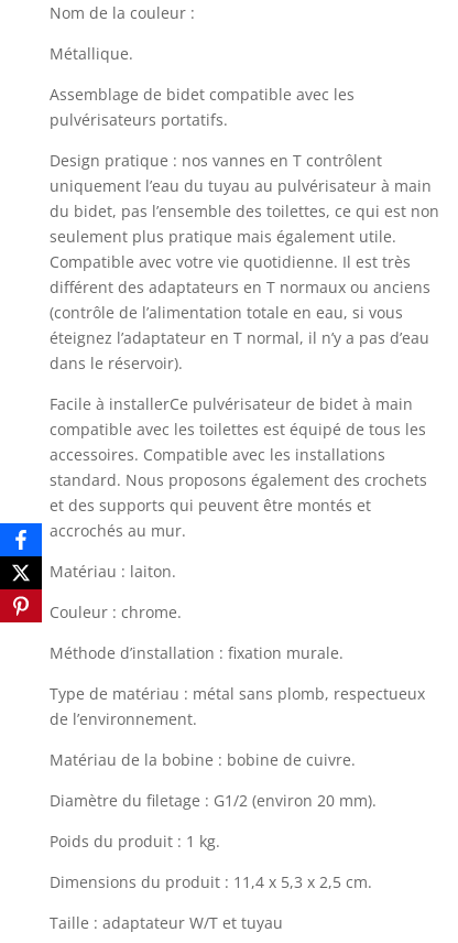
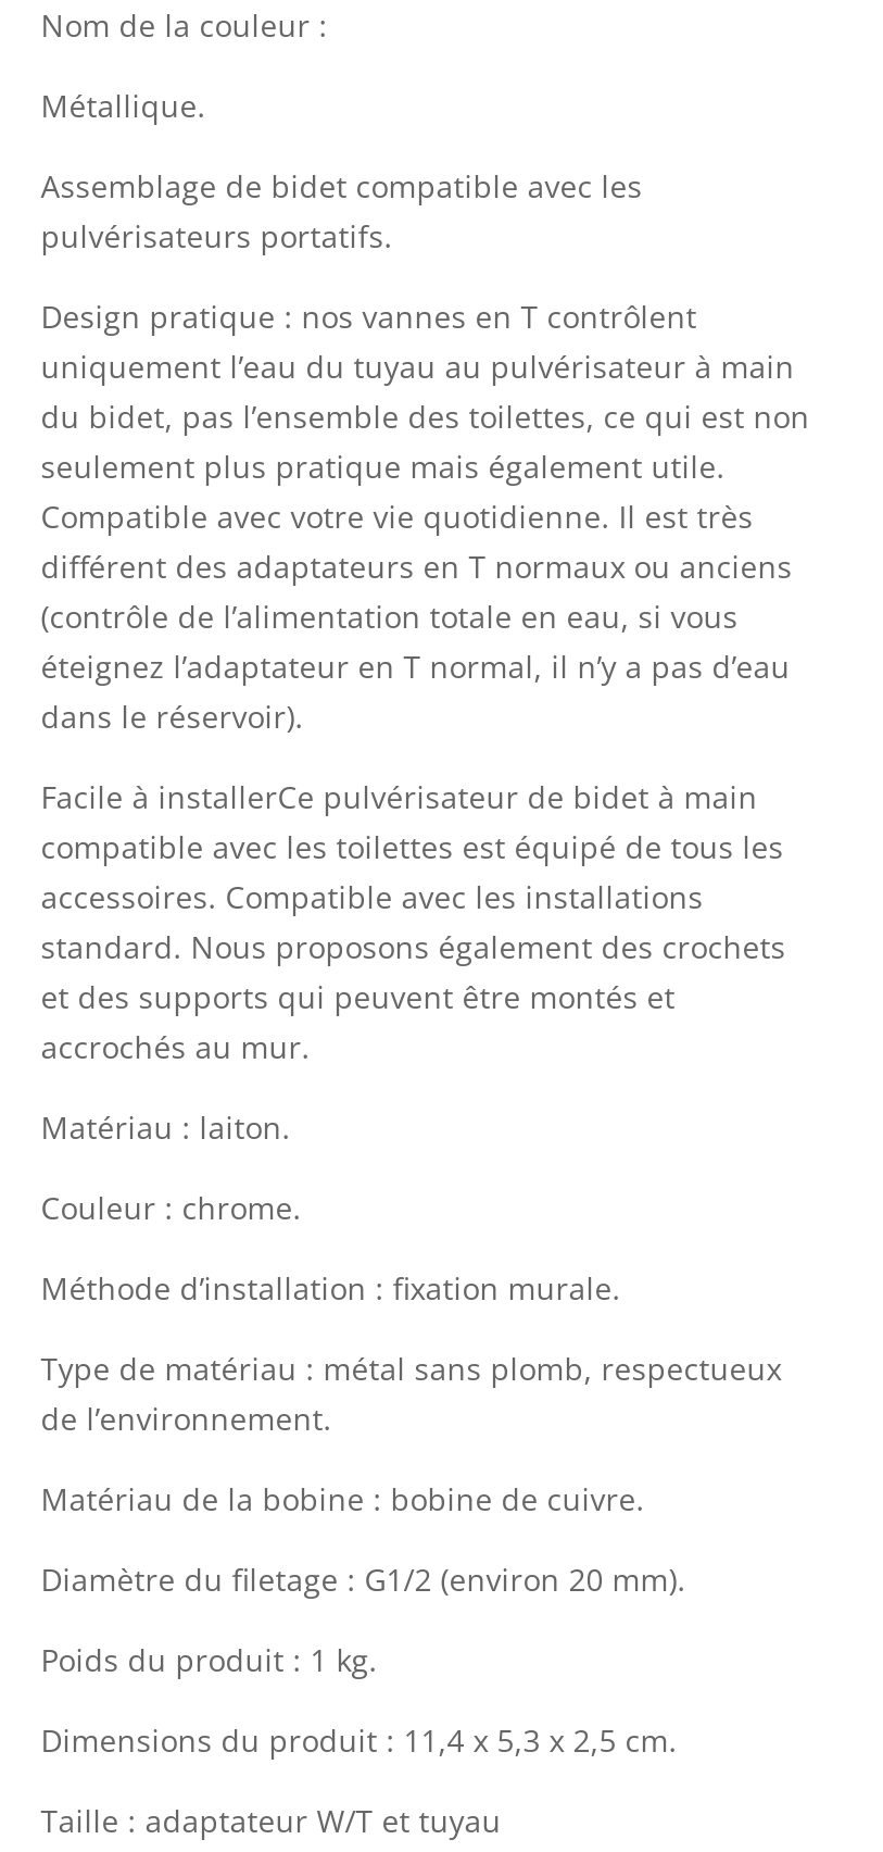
- [image]
